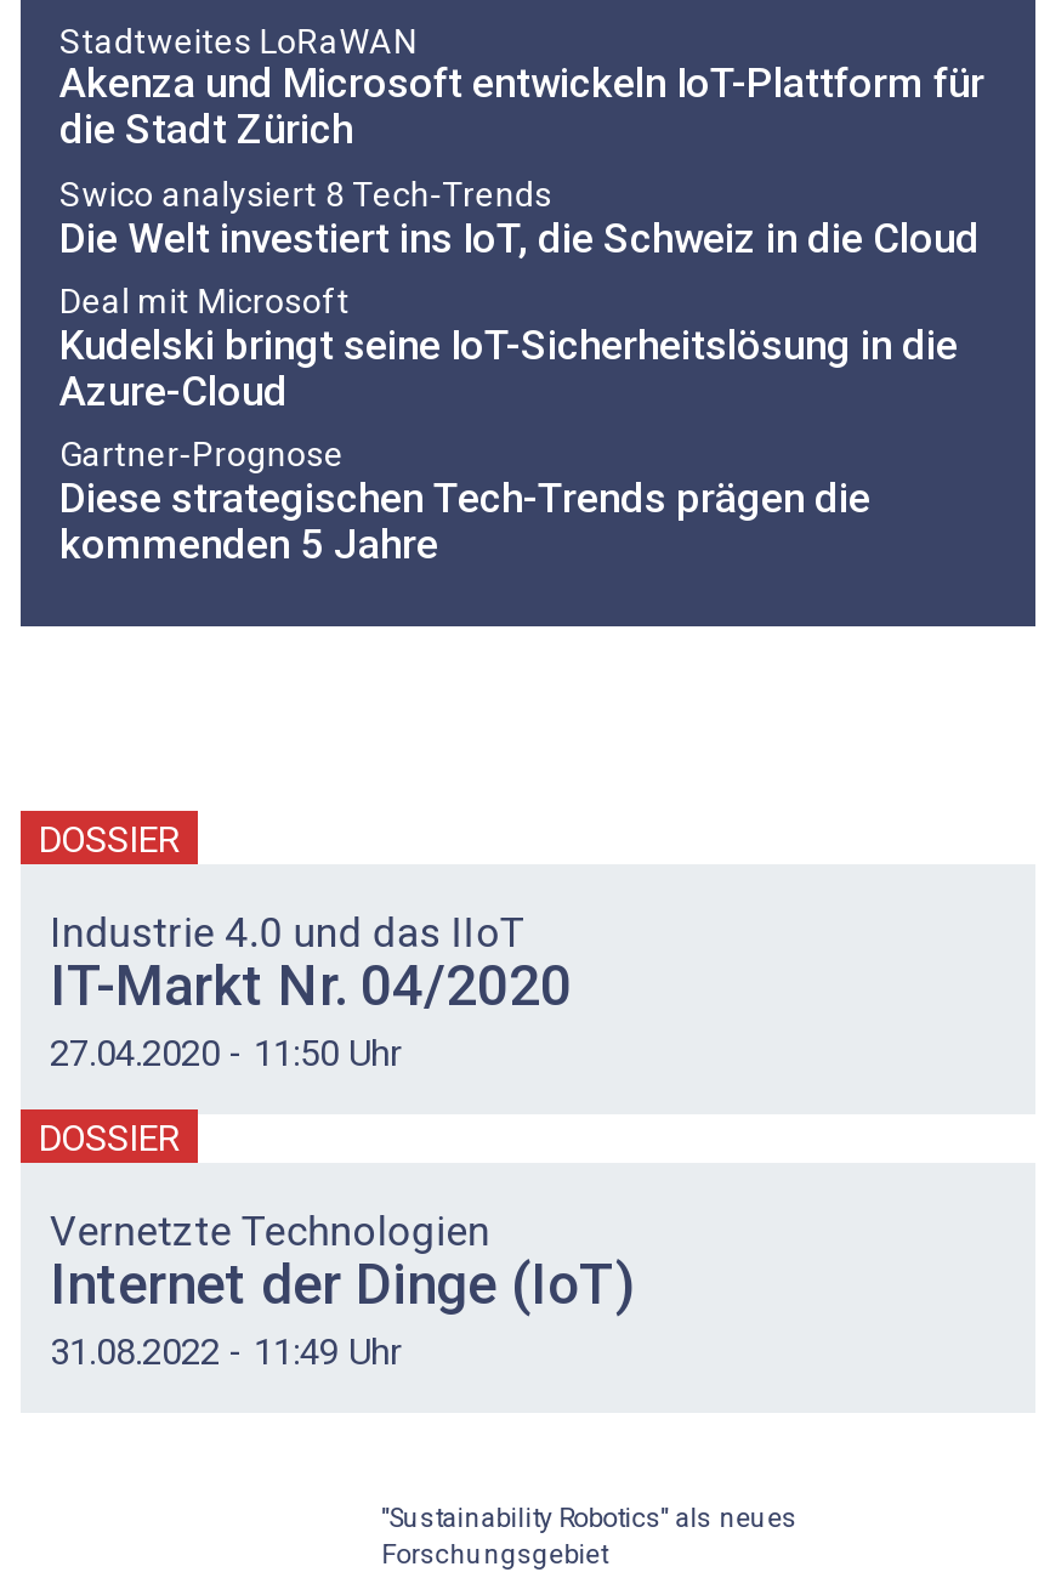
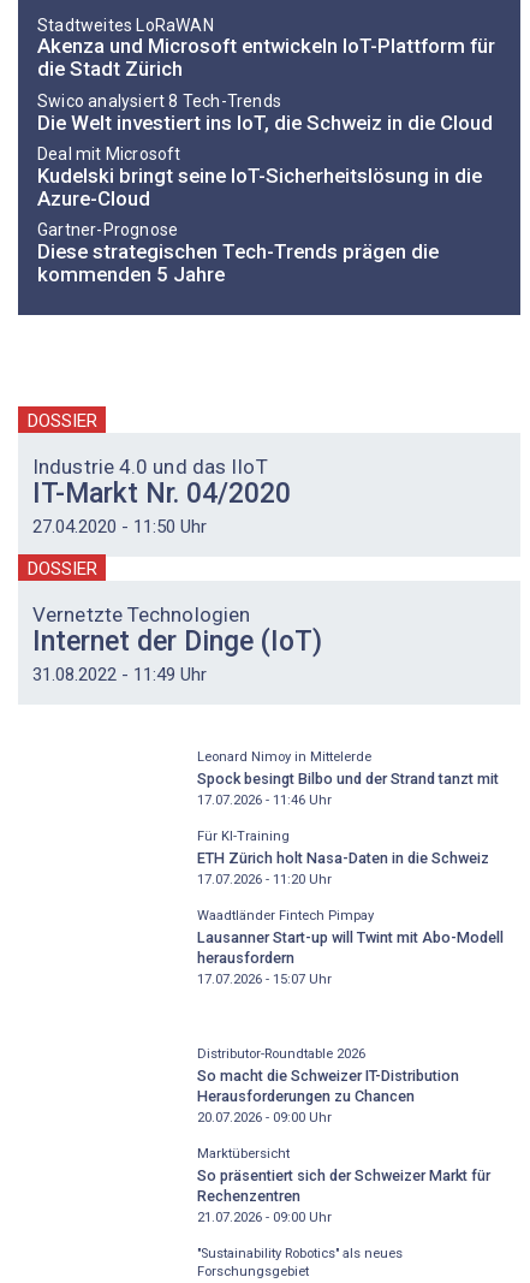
+ Leonard Nimoy in Mittelerde
+ Spock besingt Bilbo und der Strand tanzt mit
+ 17.07.2026 - 11:46 Uhr
+ Für KI-Training
+ ETH Zürich holt Nasa-Daten in die Schweiz
+ 17.07.2026 - 11:20 Uhr
+ Waadtländer Fintech Pimpay
+ Lausanner Start-up will Twint mit Abo-Modell
+ herausfordern
+ 17.07.2026 - 15:07 Uhr

+ Distributor-Roundtable 2026
+ So macht die Schweizer IT-Distribution
+ Herausforderungen zu Chancen
+ 20.07.2026 - 09:00 Uhr
+ Marktübersicht
+ So präsentiert sich der Schweizer Markt für
+ Rechenzentren
+ 21.07.2026 - 09:00 Uhr
